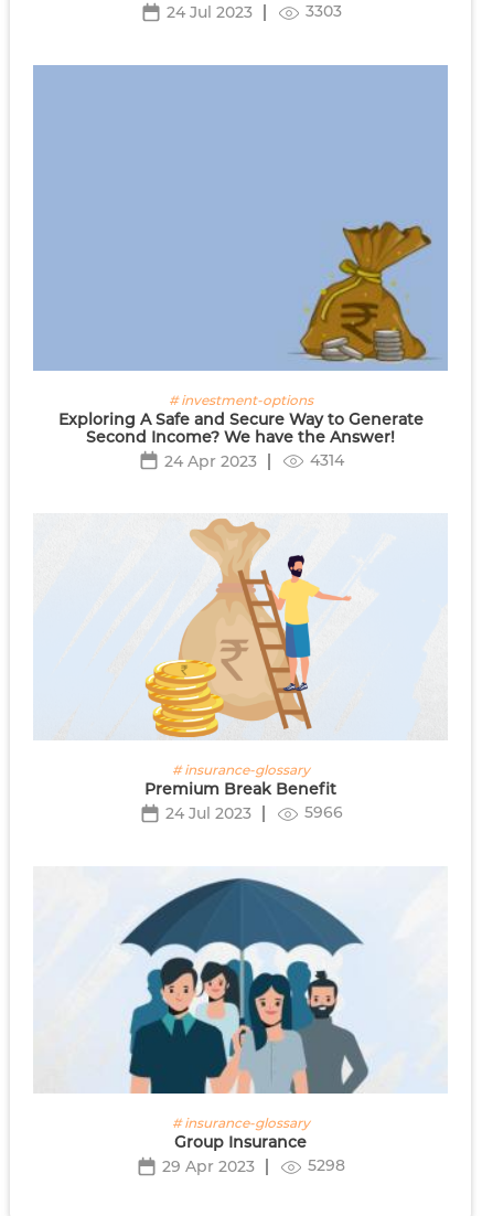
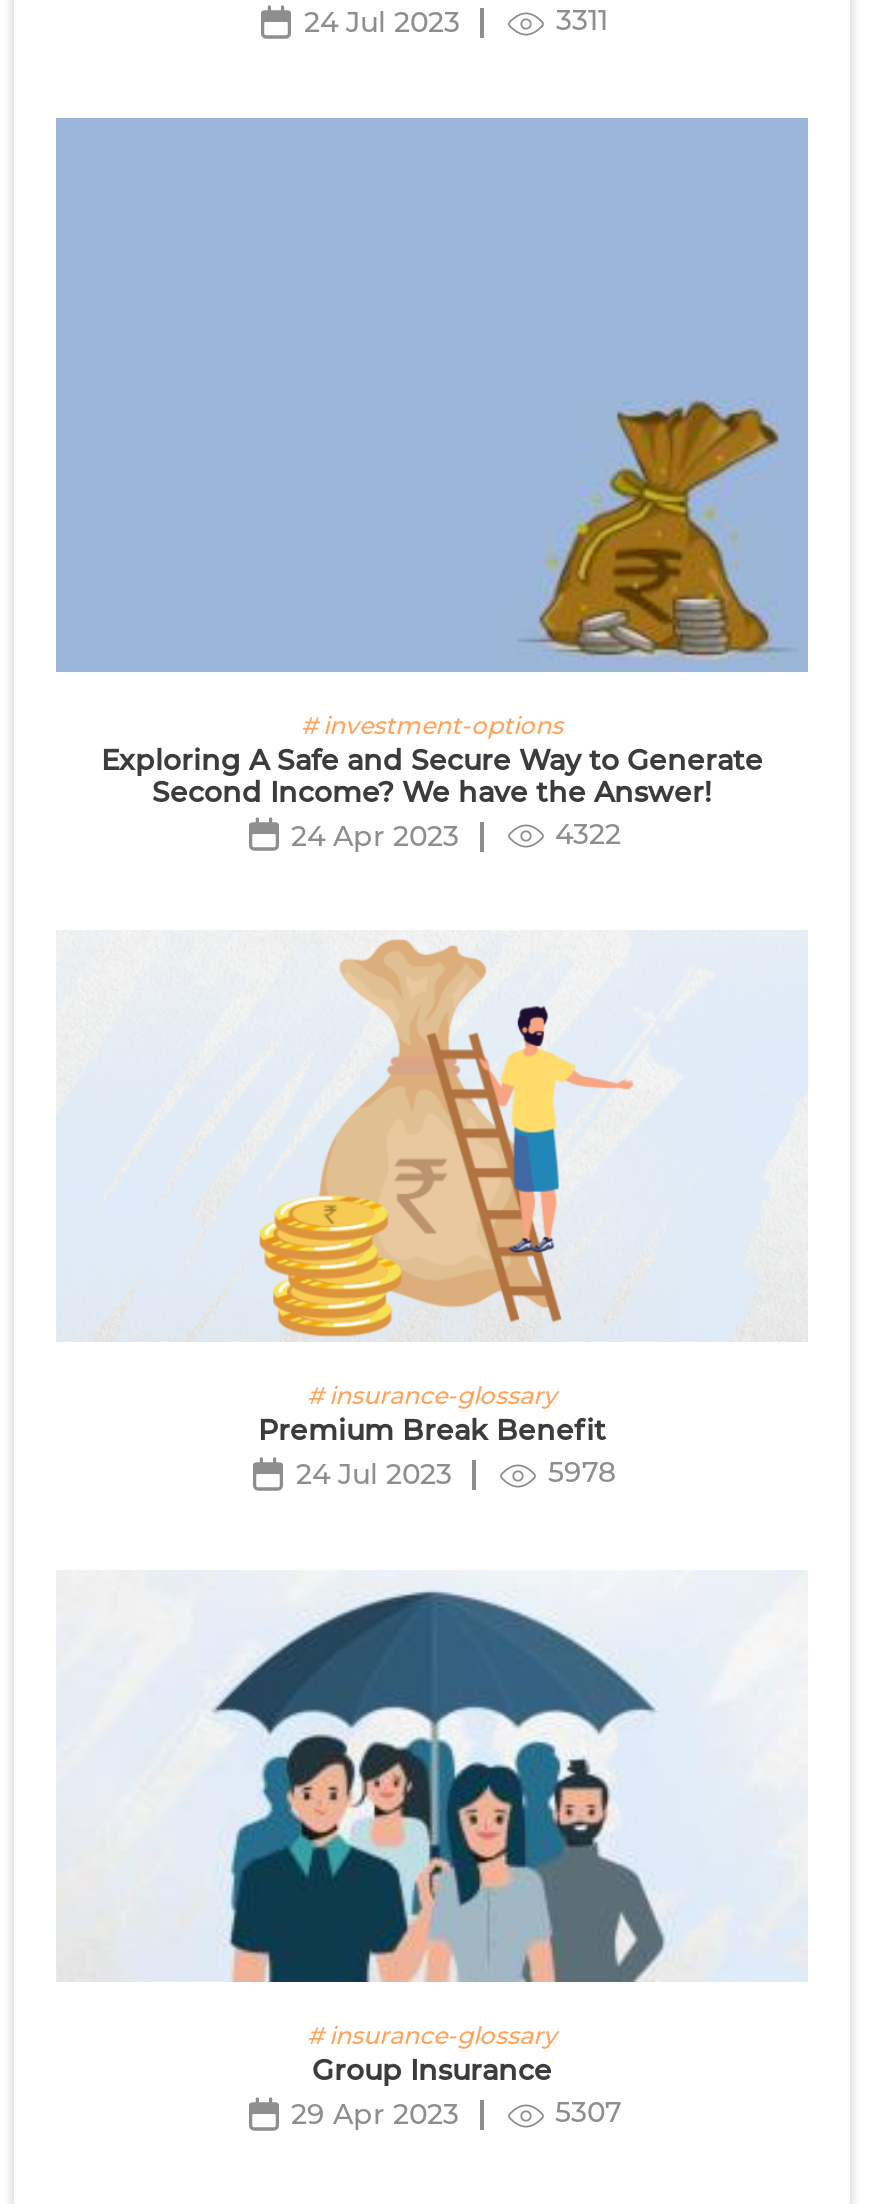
- 3303
+ 3311

- 4314
+ 4322

- 5966
+ 5978

- 5298
+ 5307
